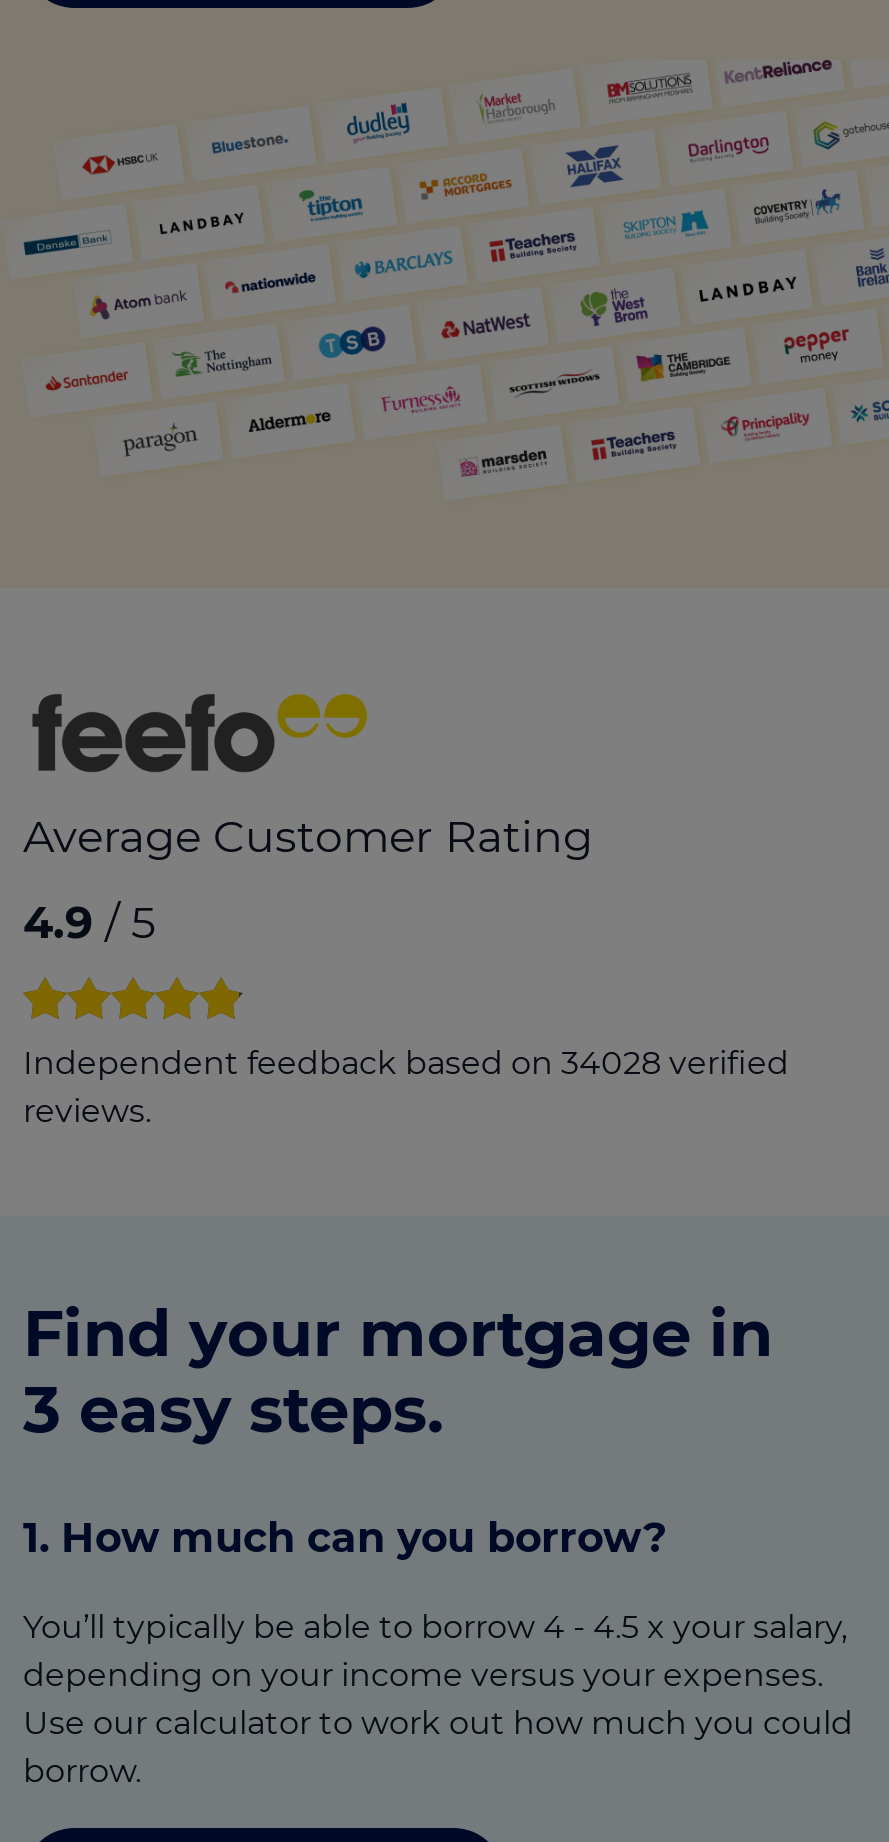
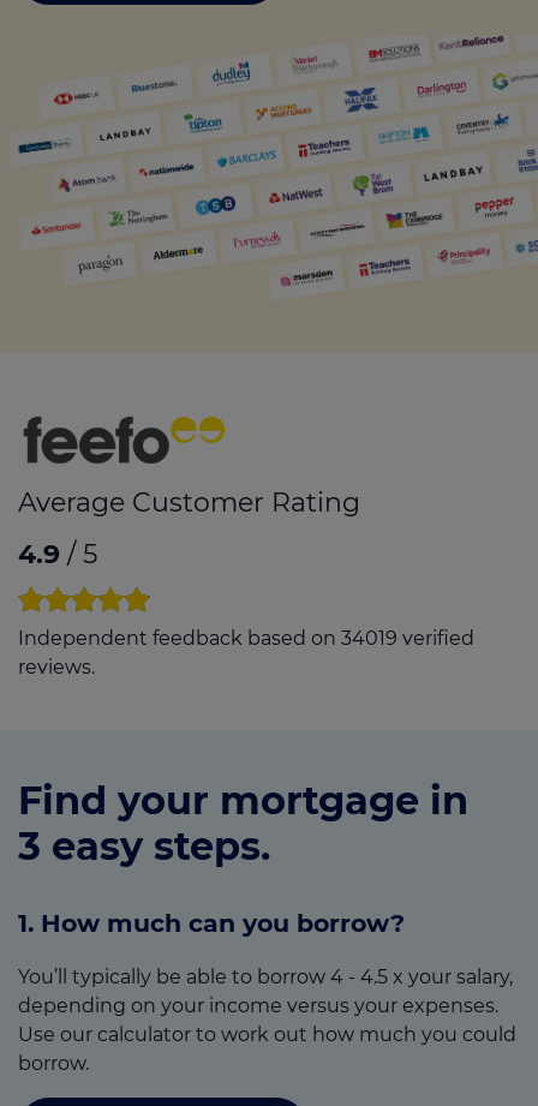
- Independent feedback based on 34028 verified
+ Independent feedback based on 34019 verified
